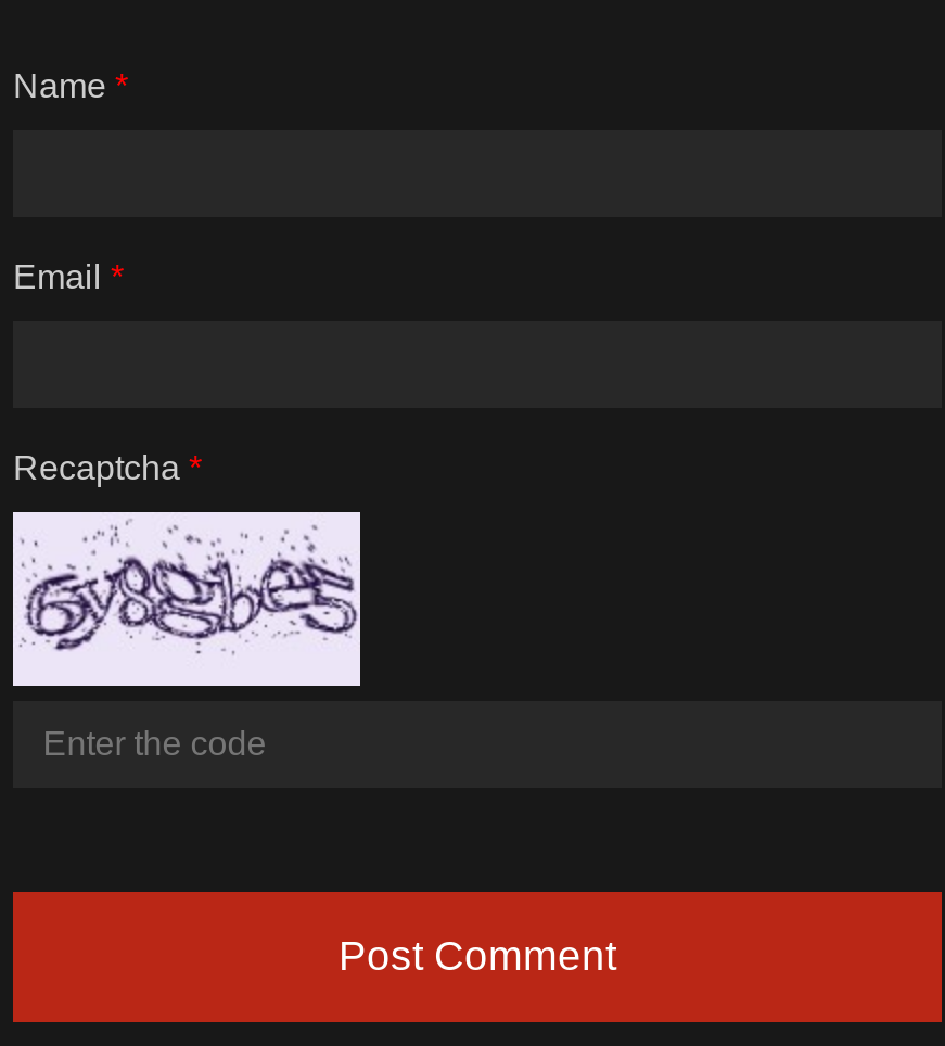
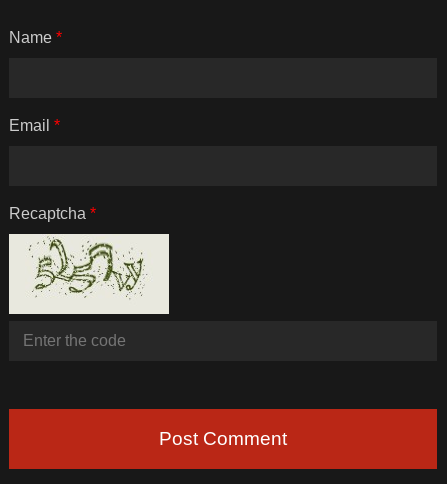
- [image]
+ [image]
